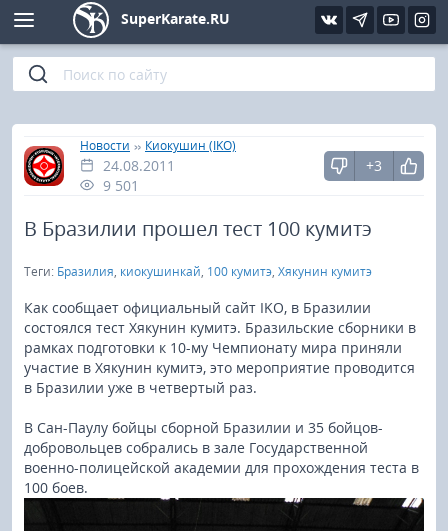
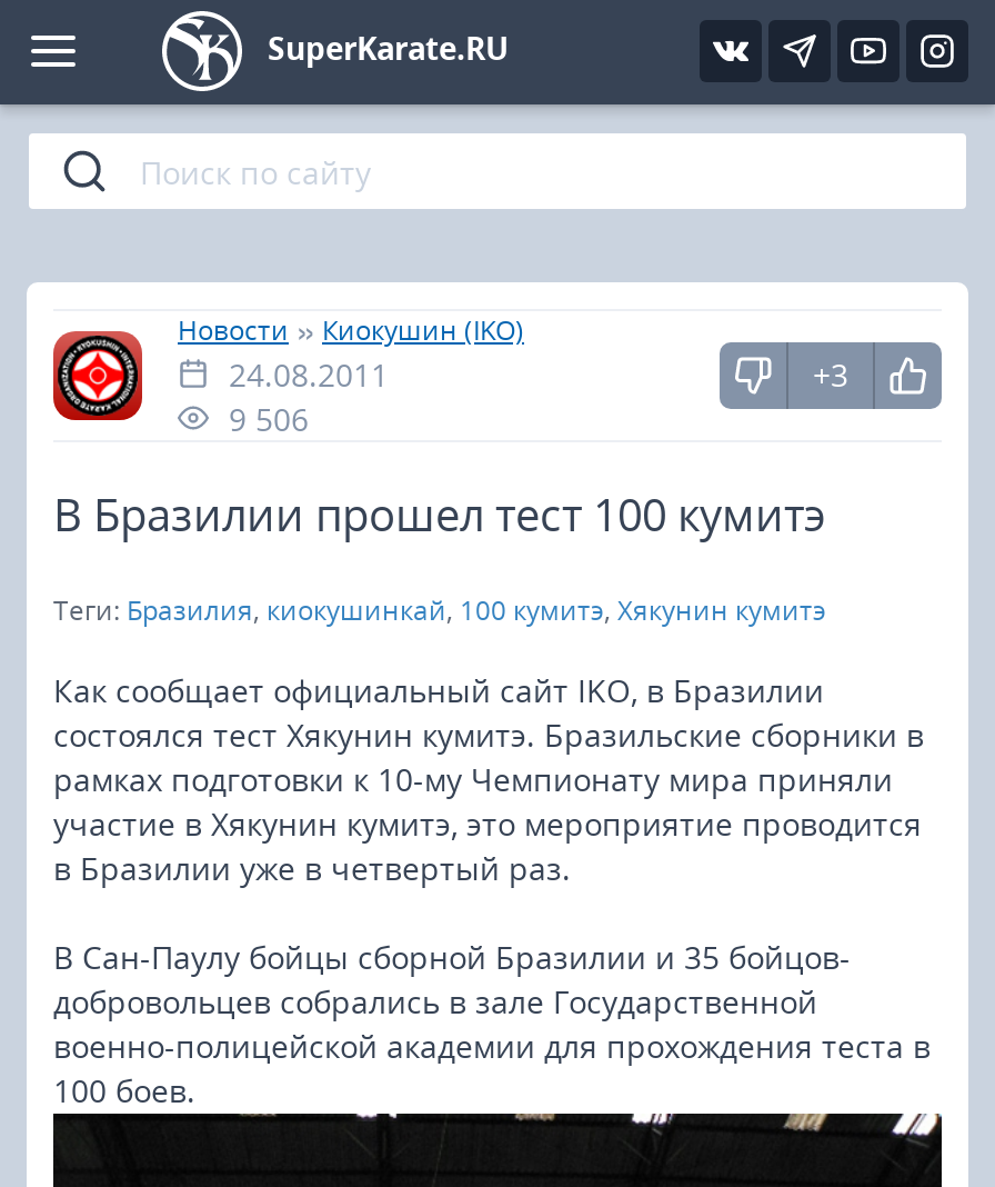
- 9 501
+ 9 506
